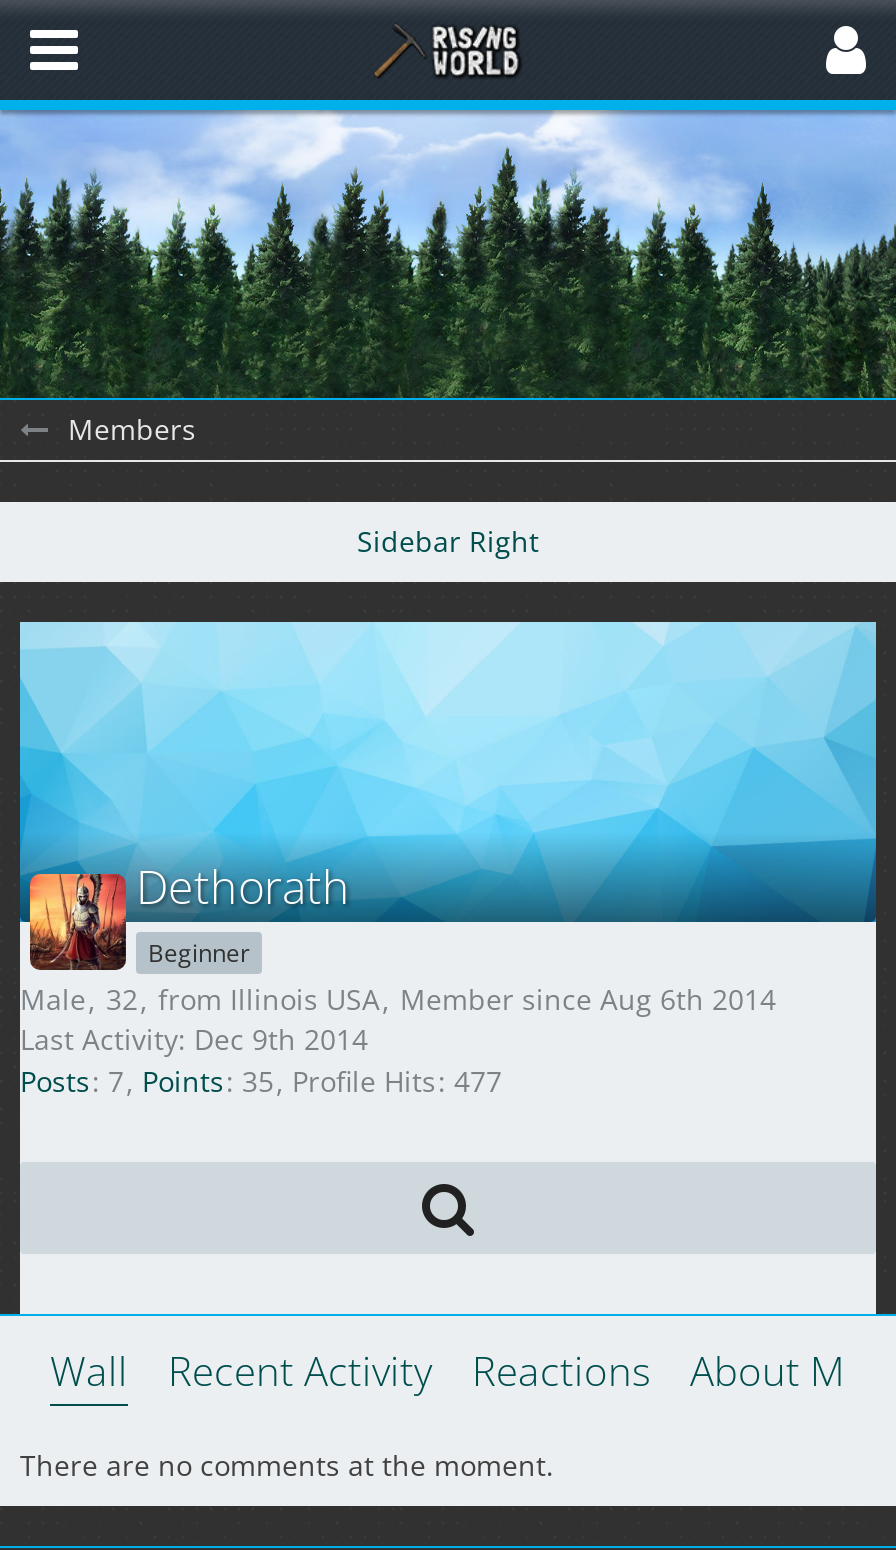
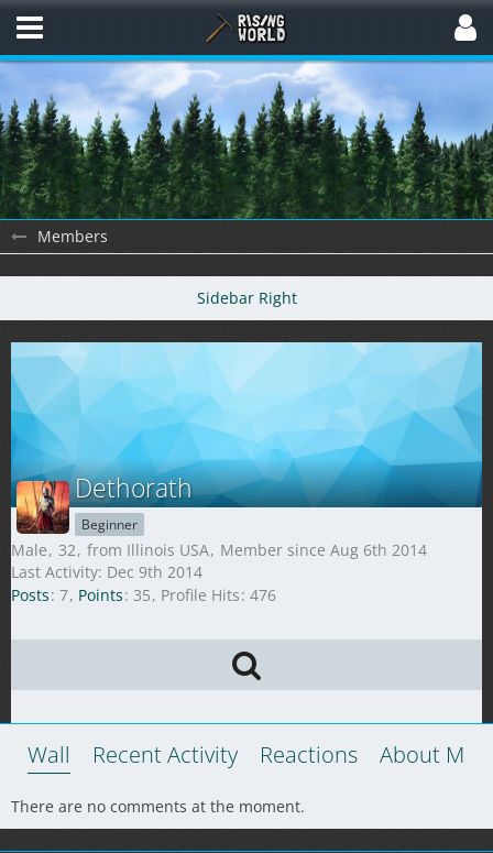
- Posts 7 Points 35 Profile Hits 477
+ Posts 7 Points 35 Profile Hits 476
